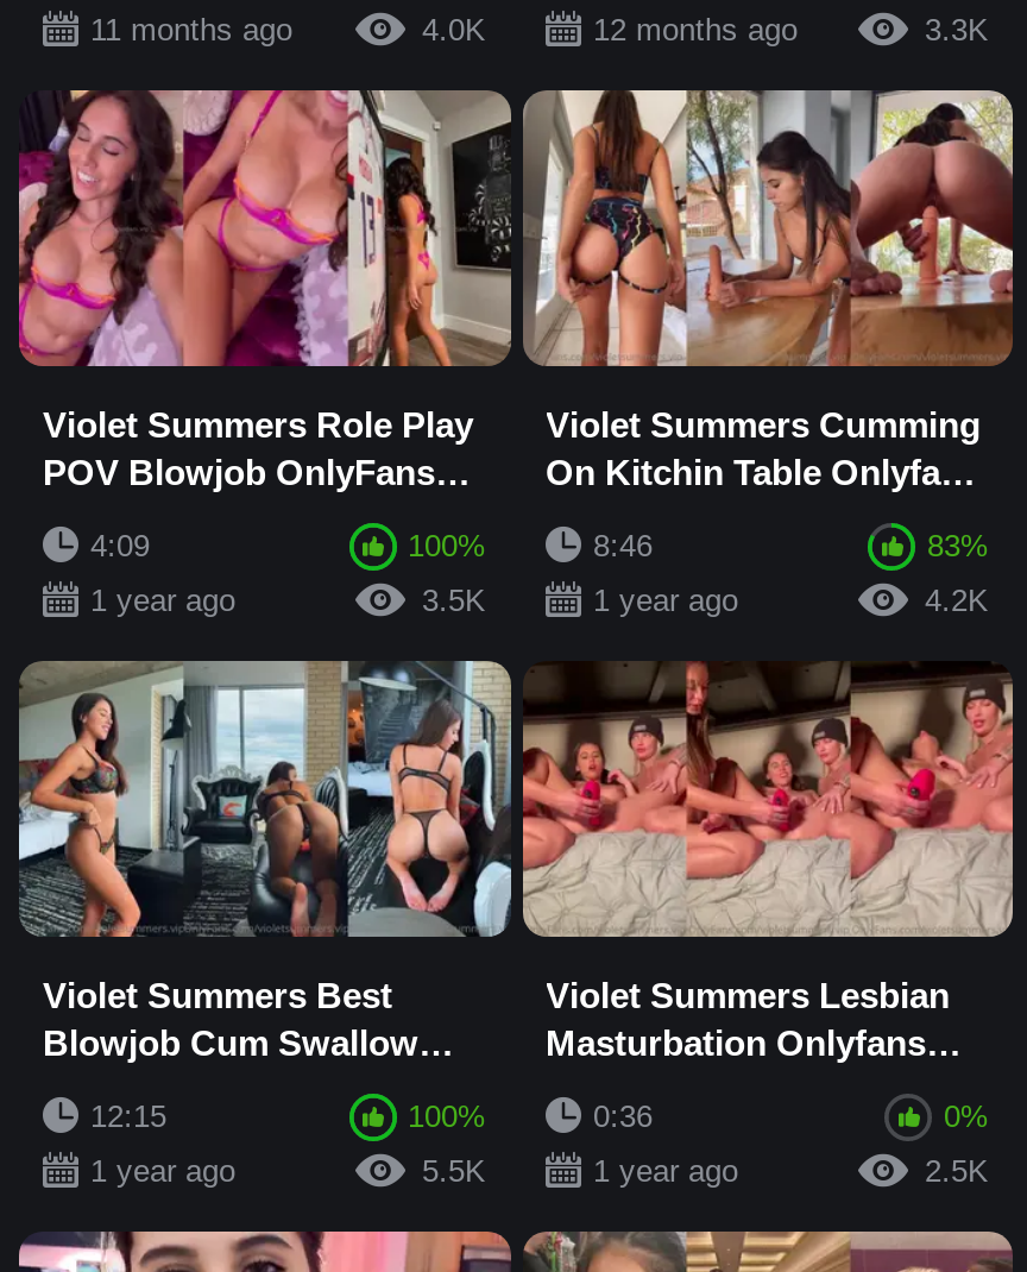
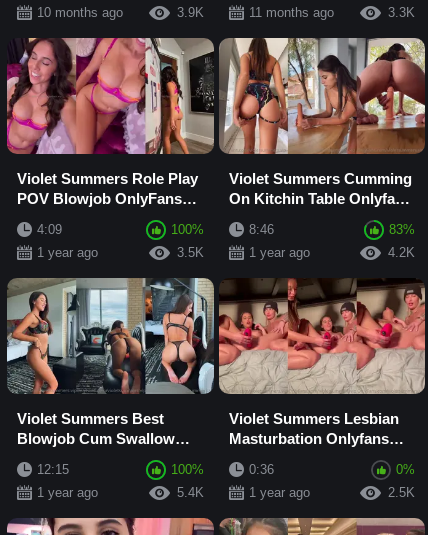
- 11 months ago
- 4.0K
+ 10 months ago
+ 3.9K

- 12 months ago
+ 11 months ago

- 5.5K
+ 5.4K
